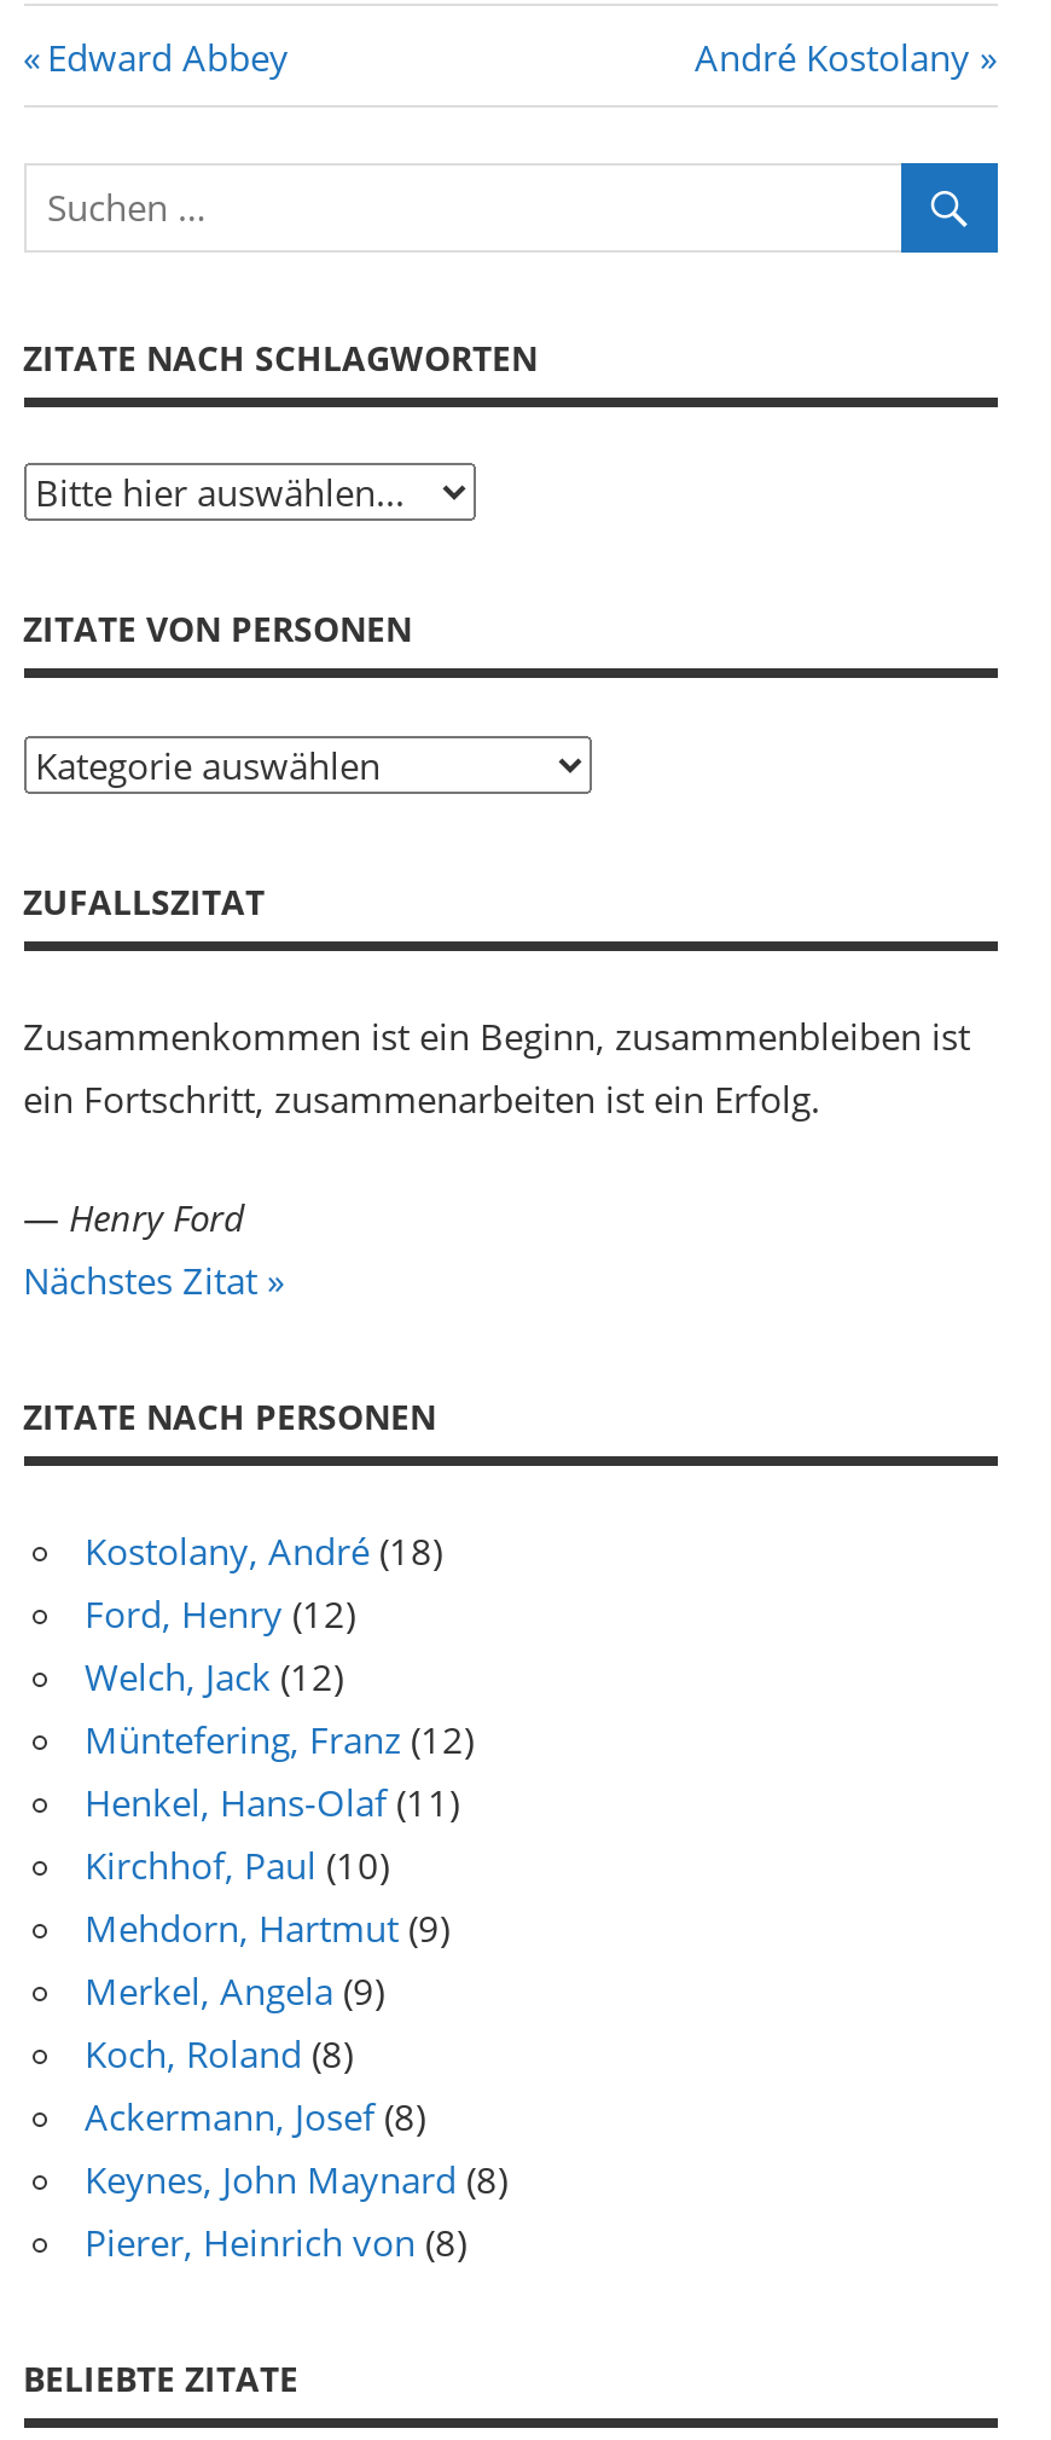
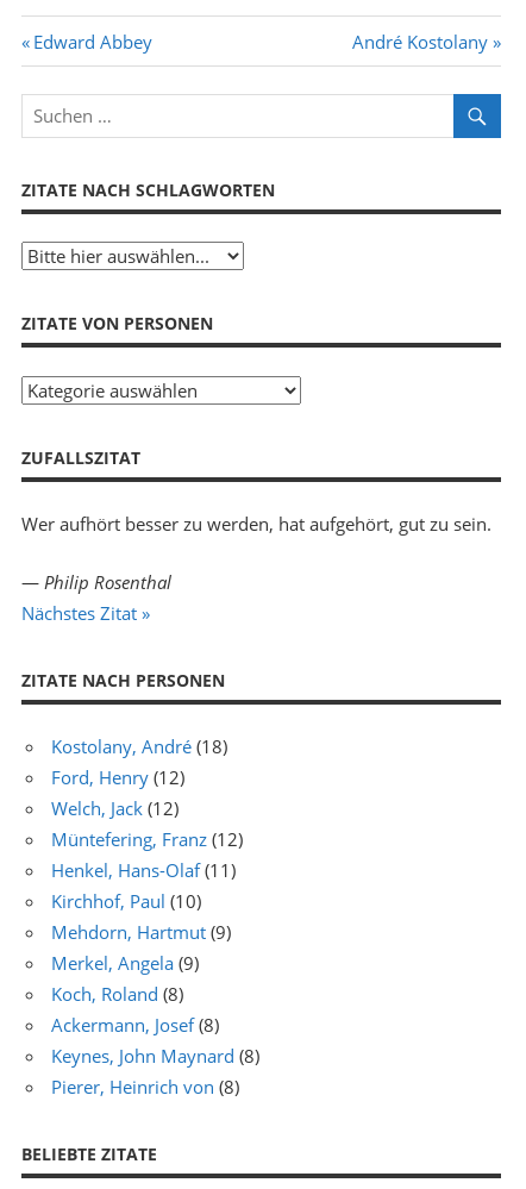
- Zusammenkommen ist ein Beginn, zusammenbleiben ist
- ein Fortschritt, zusammenarbeiten ist ein Erfolg.
+ Wer aufhört besser zu werden, hat aufgehört, gut zu sein.

- — Henry Ford
+ — Philip Rosenthal
